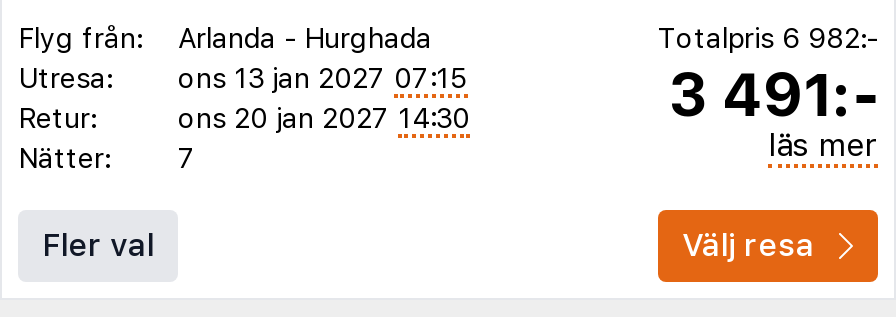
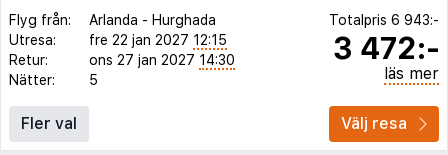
- Totalpris 6 982:-
+ Totalpris 6 943:-

- ons 13 jan 2027 07:15
+ fre 22 jan 2027 12:15

- 3 491:-
+ 3 472:-

- ons 20 jan 2027 14:30
+ ons 27 jan 2027 14:30

- 7
+ 5
